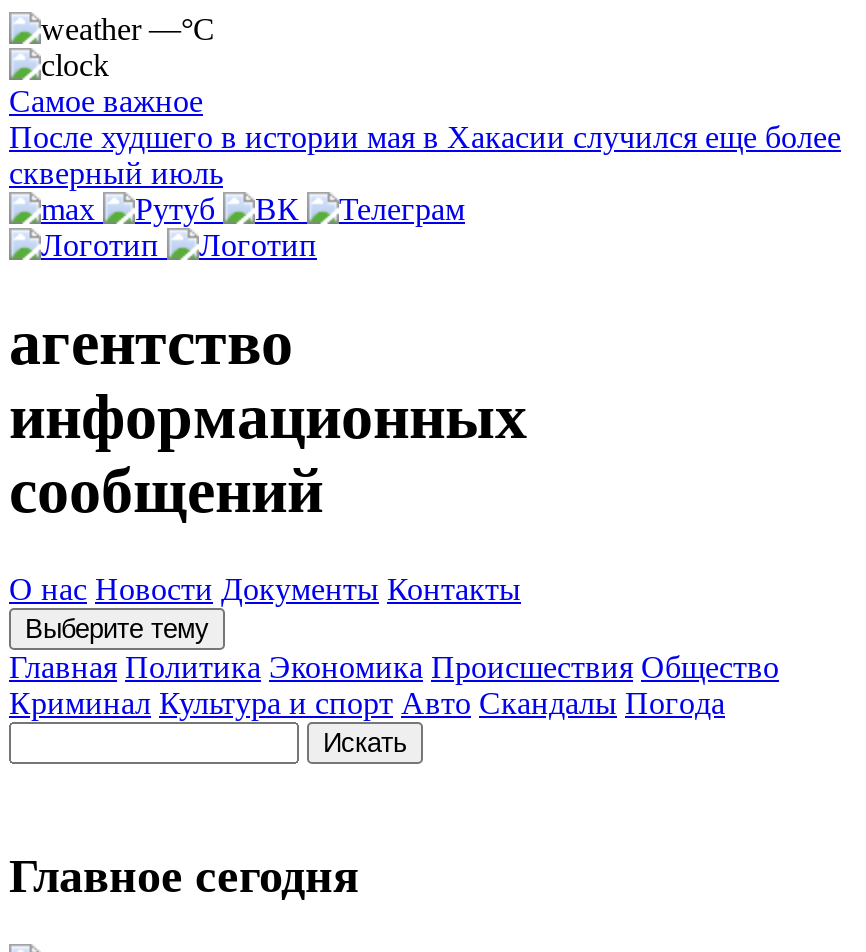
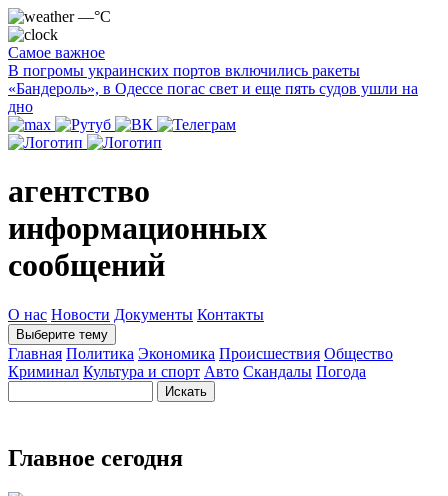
- После худшего в истории мая в Хакасии случился еще более
- скверный июль
+ В погромы украинских портов включились ракеты
+ «Бандероль», в Одессе погас свет и еще пять судов ушли на
+ дно
